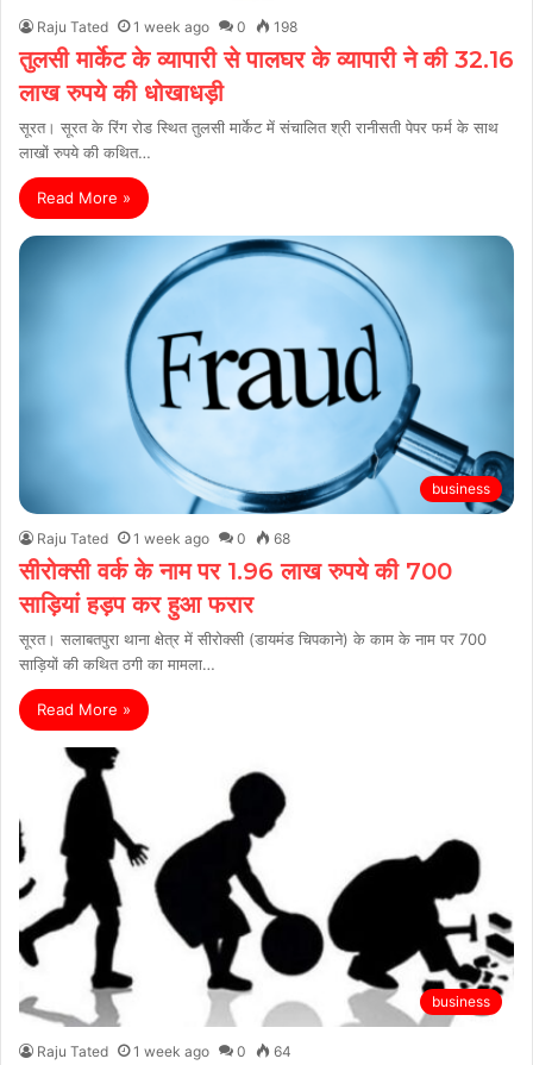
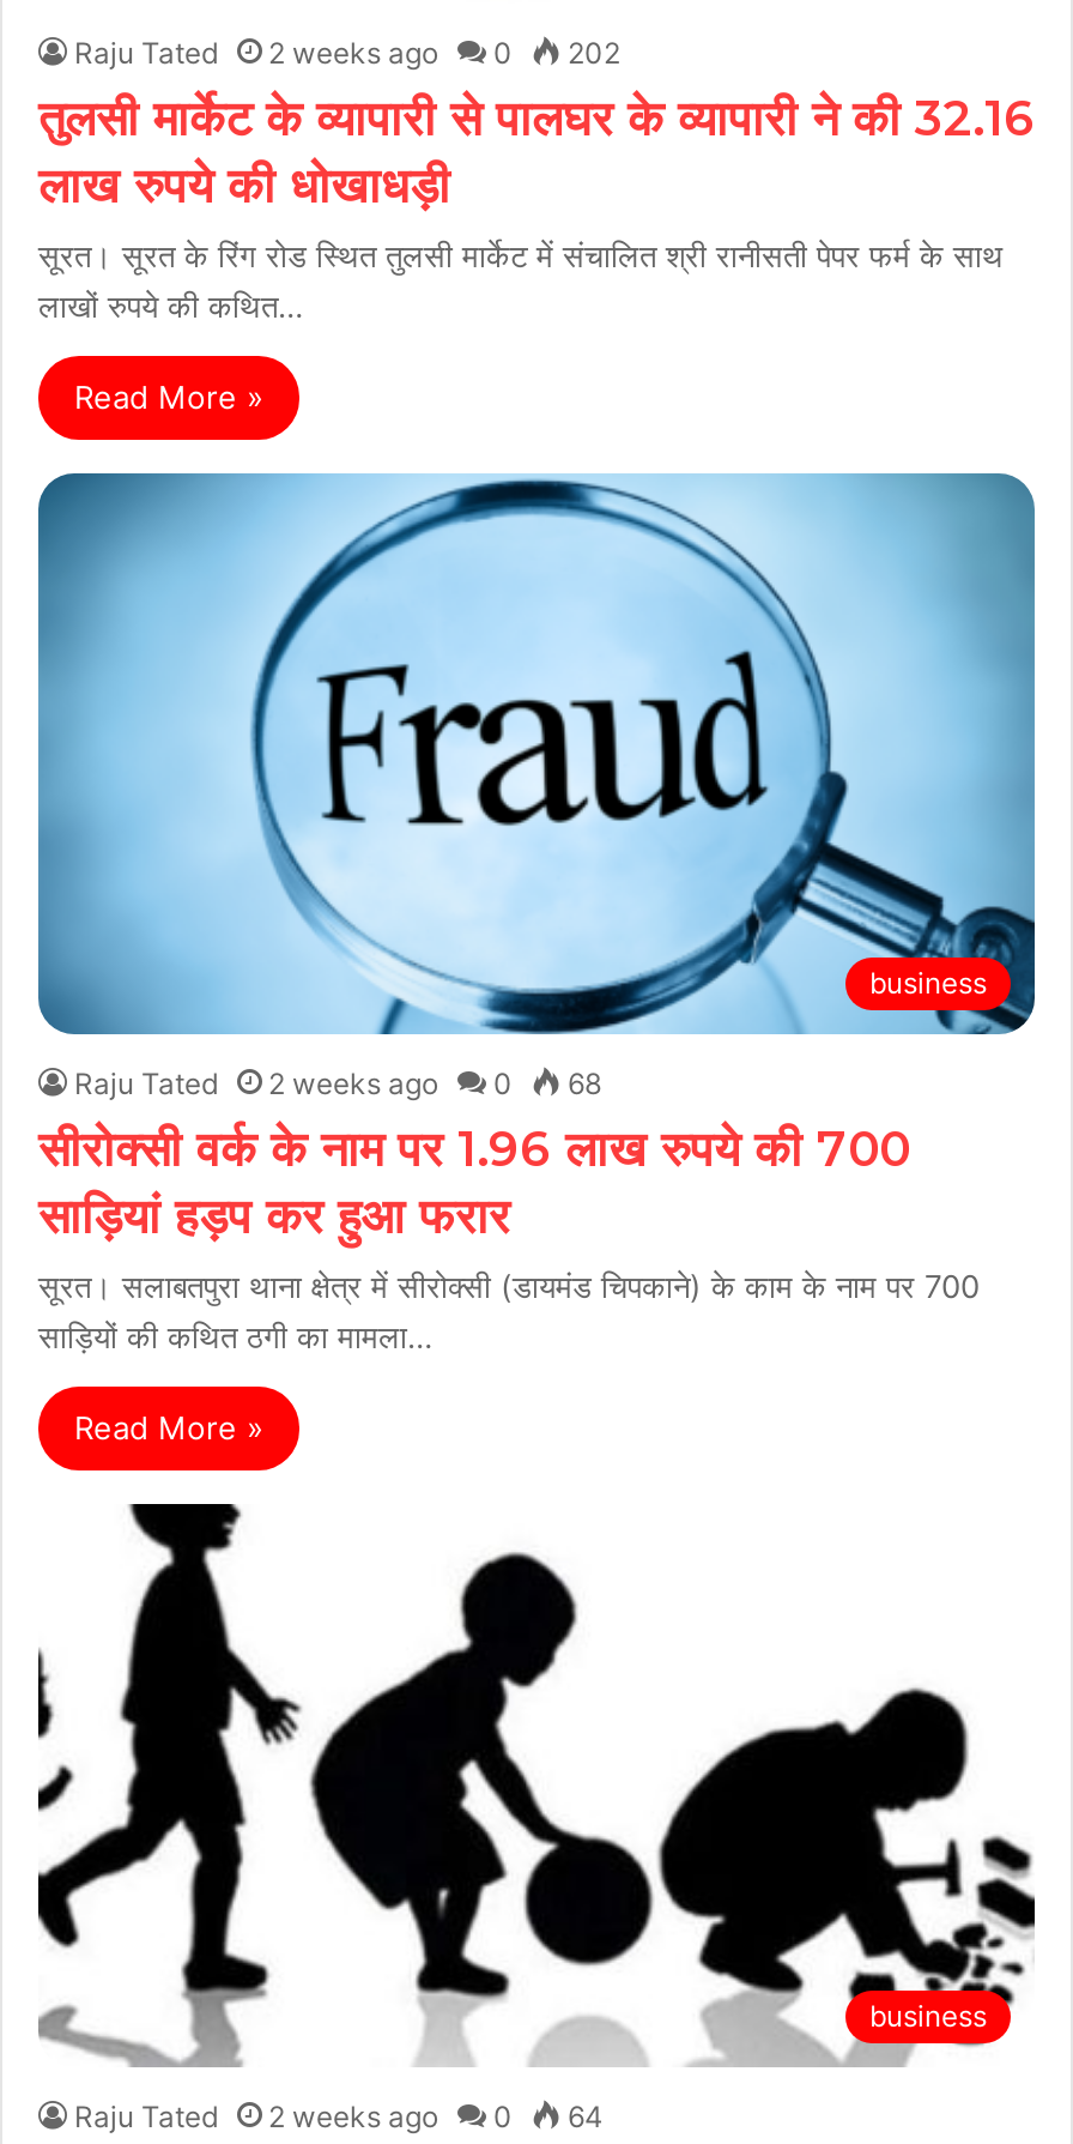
- 1 week ago
+ 2 weeks ago

- 198
+ 202

- Raju Tated 1 week ago 0 68
+ Raju Tated 2 weeks ago 0 68

- Raju Tated 1 week ago 0 64
+ Raju Tated 2 weeks ago 0 64
